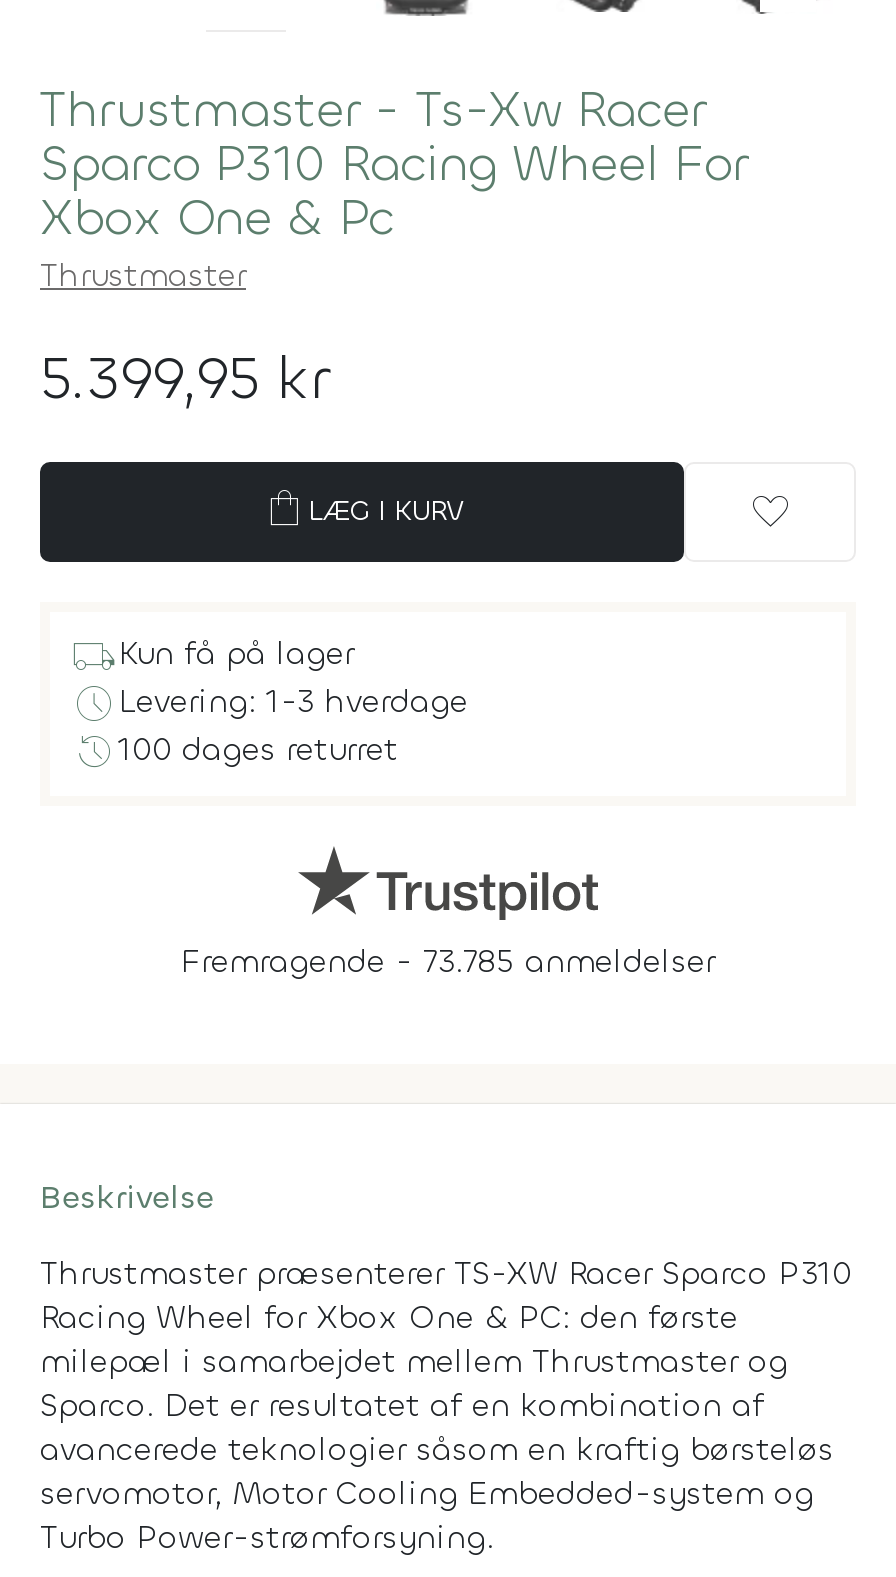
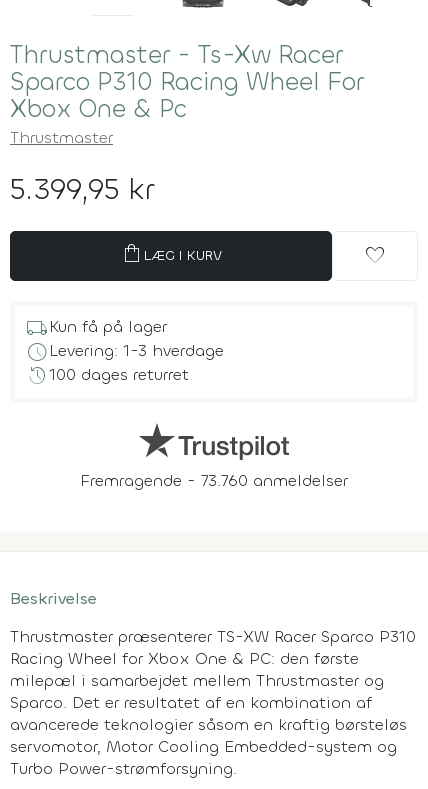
- Fremragende - 73.785 anmeldelser
+ Fremragende - 73.760 anmeldelser
